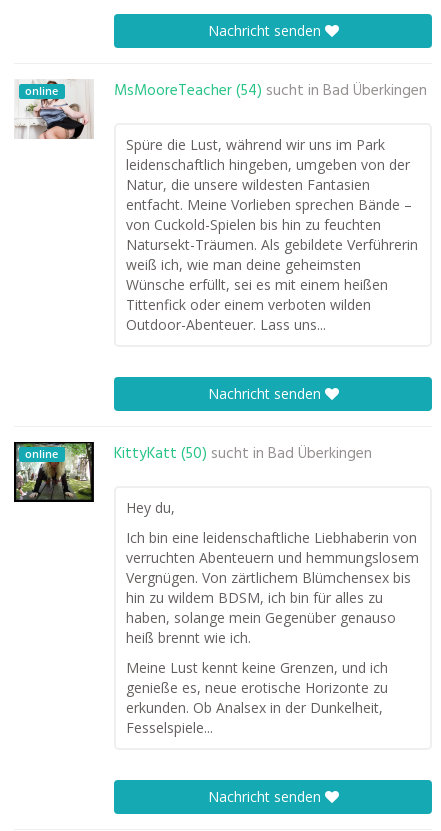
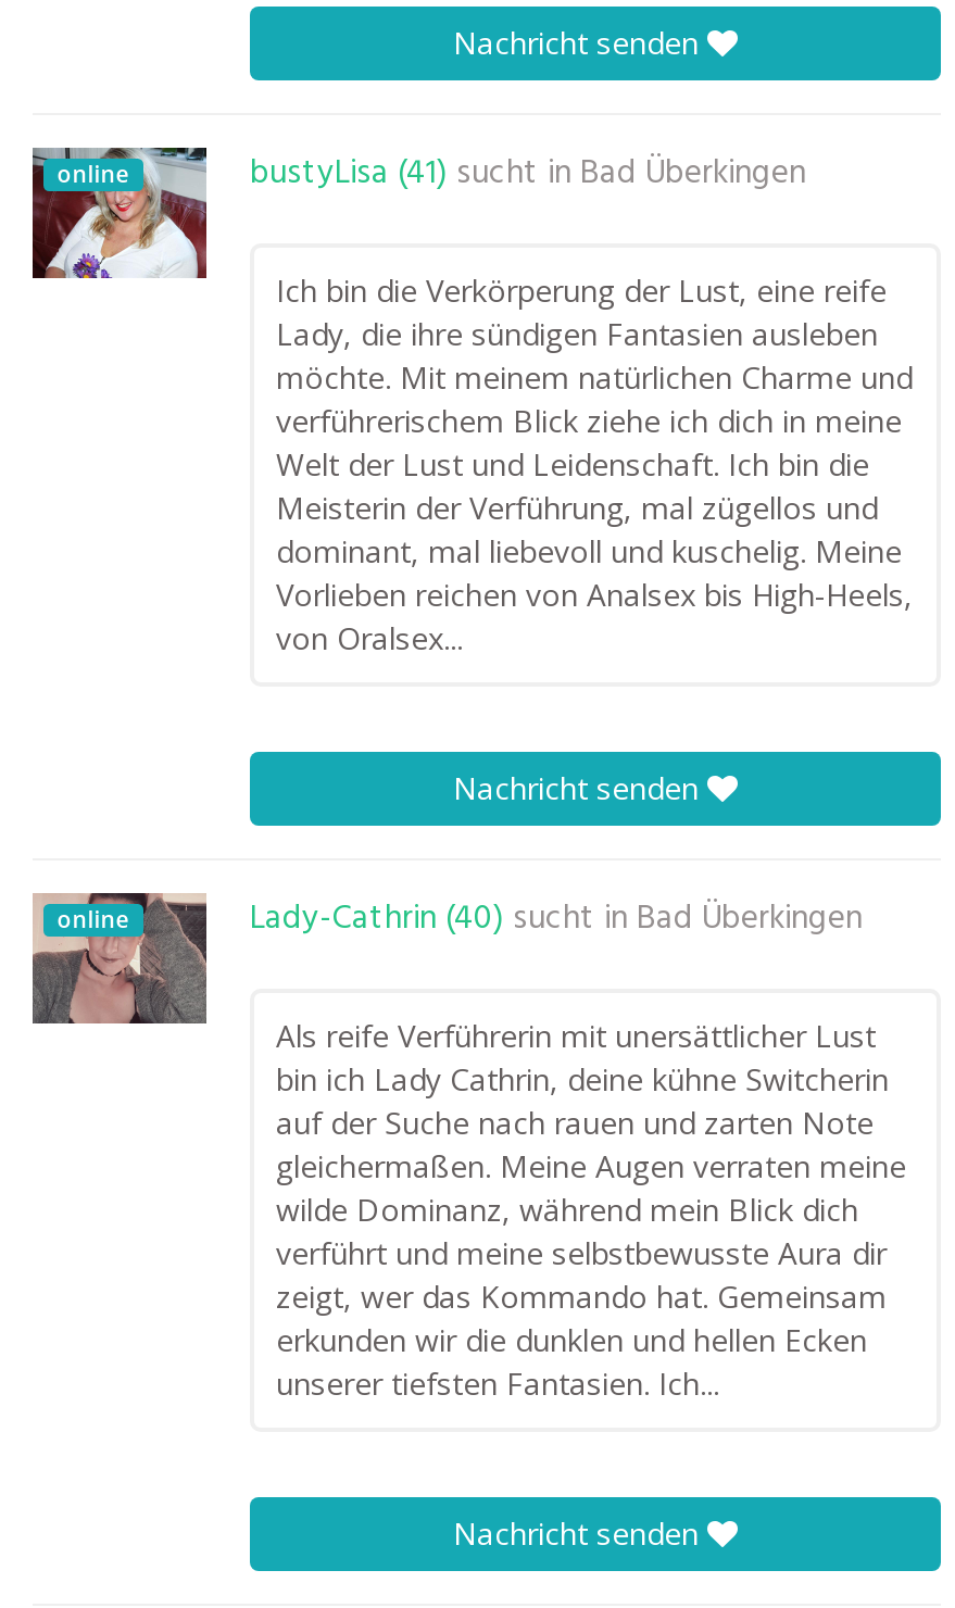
- [image]
- MsMooreTeacher (54) sucht in Bad Überkingen
+ [image]
+ bustyLisa (41) sucht in Bad Überkingen

- Spüre die Lust, während wir uns im Park
- leidenschaftlich hingeben, umgeben von der
- Natur, die unsere wildesten Fantasien
- entfacht. Meine Vorlieben sprechen Bände –
- von Cuckold-Spielen bis hin zu feuchten
- Natursekt-Träumen. Als gebildete Verführerin
- weiß ich, wie man deine geheimsten
- Wünsche erfüllt, sei es mit einem heißen
- Tittenfick oder einem verboten wilden
- Outdoor-Abenteuer. Lass uns...
+ Ich bin die Verkörperung der Lust, eine reife
+ Lady, die ihre sündigen Fantasien ausleben
+ möchte. Mit meinem natürlichen Charme und
+ verführerischem Blick ziehe ich dich in meine
+ Welt der Lust und Leidenschaft. Ich bin die
+ Meisterin der Verführung, mal zügellos und
+ dominant, mal liebevoll und kuschelig. Meine
+ Vorlieben reichen von Analsex bis High-Heels,
+ von Oralsex...

- [image]
- KittyKatt (50) sucht in Bad Überkingen
- Hey du,
- Ich bin eine leidenschaftliche Liebhaberin von
- verruchten Abenteuern und hemmungslosem
- Vergnügen. Von zärtlichem Blümchensex bis
- hin zu wildem BDSM, ich bin für alles zu
- haben, solange mein Gegenüber genauso
- heiß brennt wie ich.
- Meine Lust kennt keine Grenzen, und ich
- genieße es, neue erotische Horizonte zu
- erkunden. Ob Analsex in der Dunkelheit,
- Fesselspiele...
+ [image]
+ Lady-Cathrin (40) sucht in Bad Überkingen
+ Als reife Verführerin mit unersättlicher Lust
+ bin ich Lady Cathrin, deine kühne Switcherin
+ auf der Suche nach rauen und zarten Note
+ gleichermaßen. Meine Augen verraten meine
+ wilde Dominanz, während mein Blick dich
+ verführt und meine selbstbewusste Aura dir
+ zeigt, wer das Kommando hat. Gemeinsam
+ erkunden wir die dunklen und hellen Ecken
+ unserer tiefsten Fantasien. Ich...
